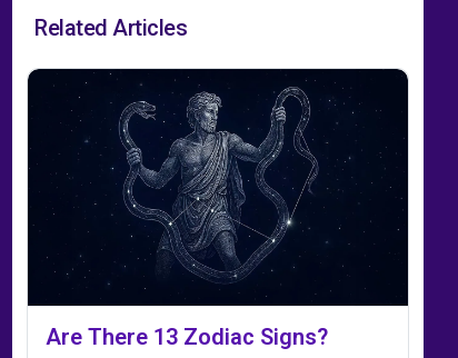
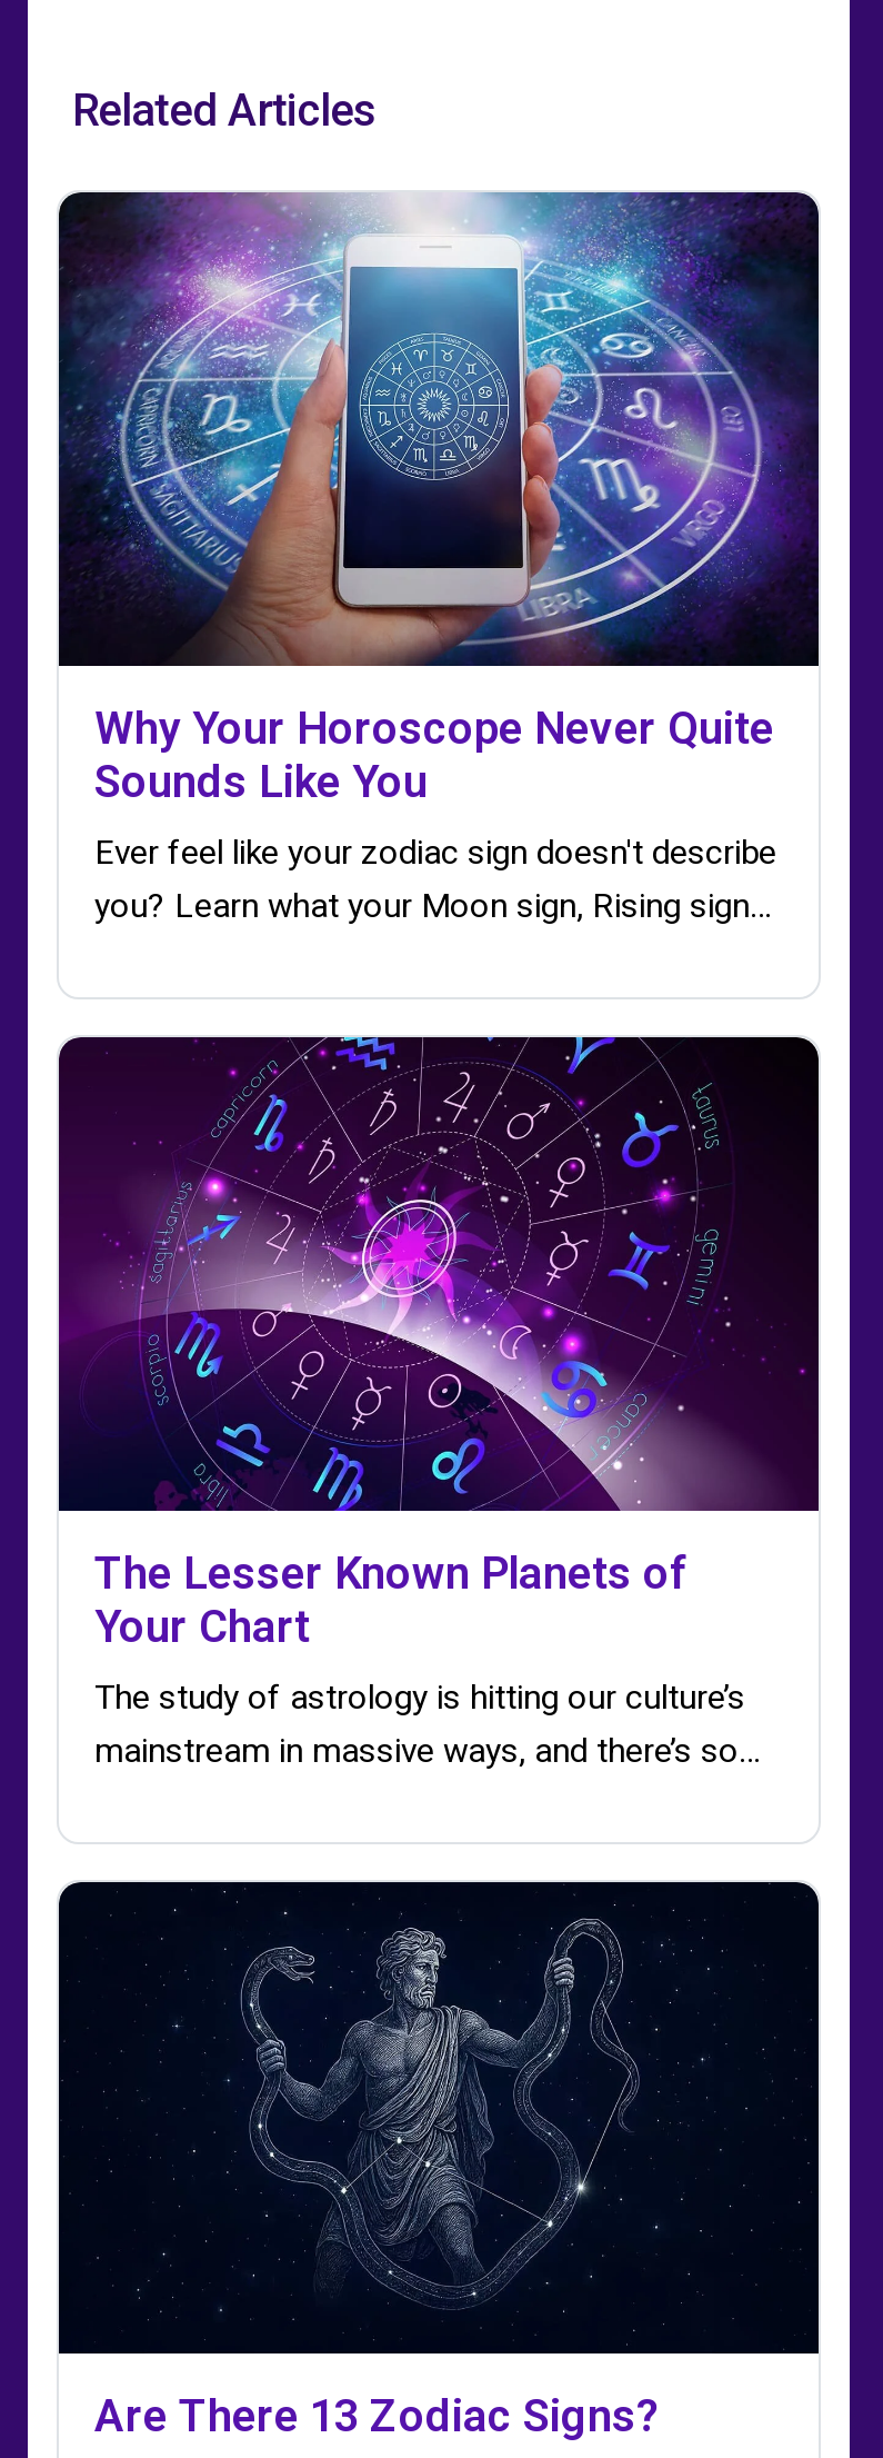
+ [image]
+ The Lesser Known Planets of
+ Your Chart
+ The study of astrology is hitting our culture’s
+ mainstream in massive ways, and there’s so…

+ [image]
+ Why Your Horoscope Never Quite
+ Sounds Like You
+ Ever feel like your zodiac sign doesn't describe
+ you? Learn what your Moon sign, Rising sign…
